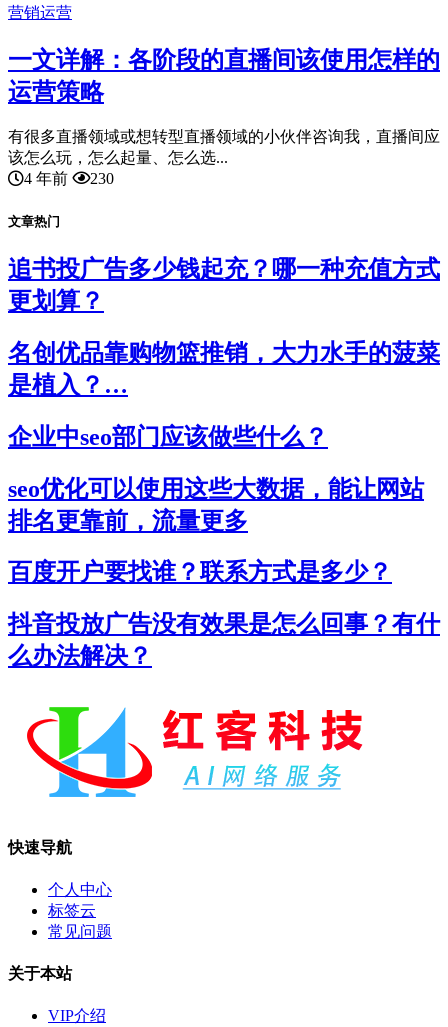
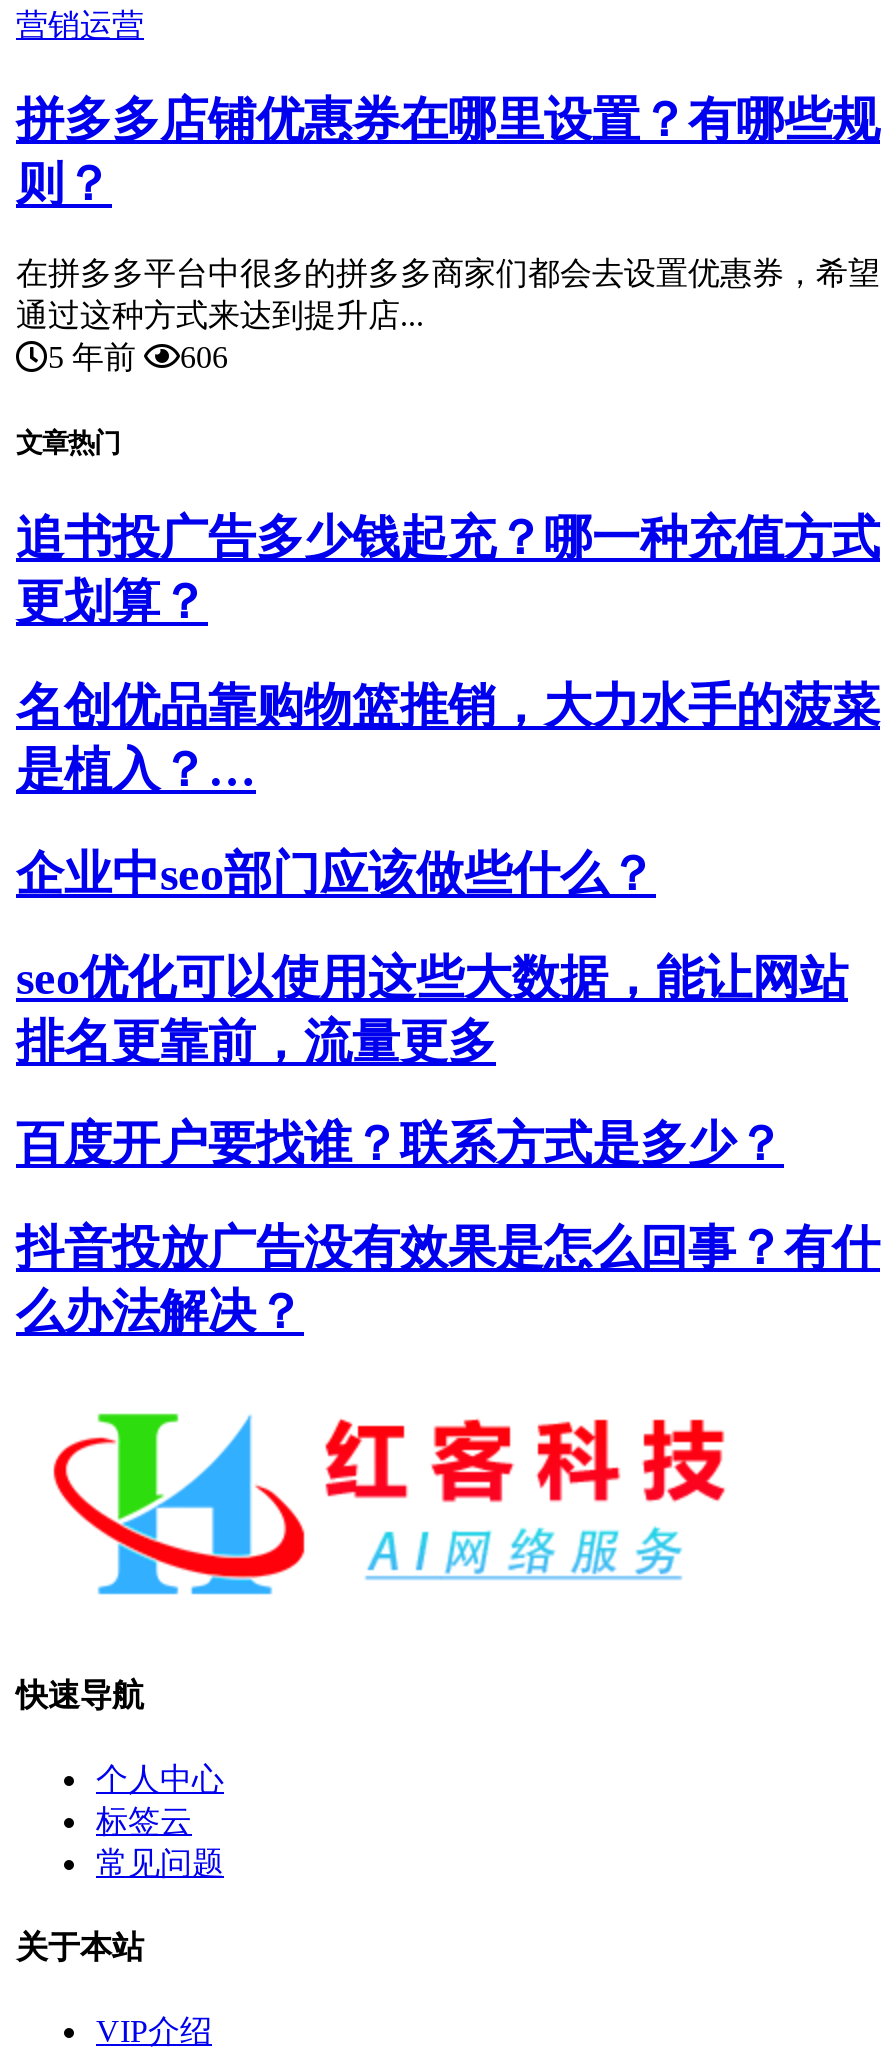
- 一文详解：各阶段的直播间该使用怎样的
- 运营策略
+ 拼多多店铺优惠券在哪里设置？有哪些规
+ 则？

- 有很多直播领域或想转型直播领域的小伙伴咨询我，直播间应
- 该怎么玩，怎么起量、怎么选...
- 4 年前
- 230
+ 在拼多多平台中很多的拼多多商家们都会去设置优惠券，希望
+ 通过这种方式来达到提升店...
+ 5 年前
+ 606
